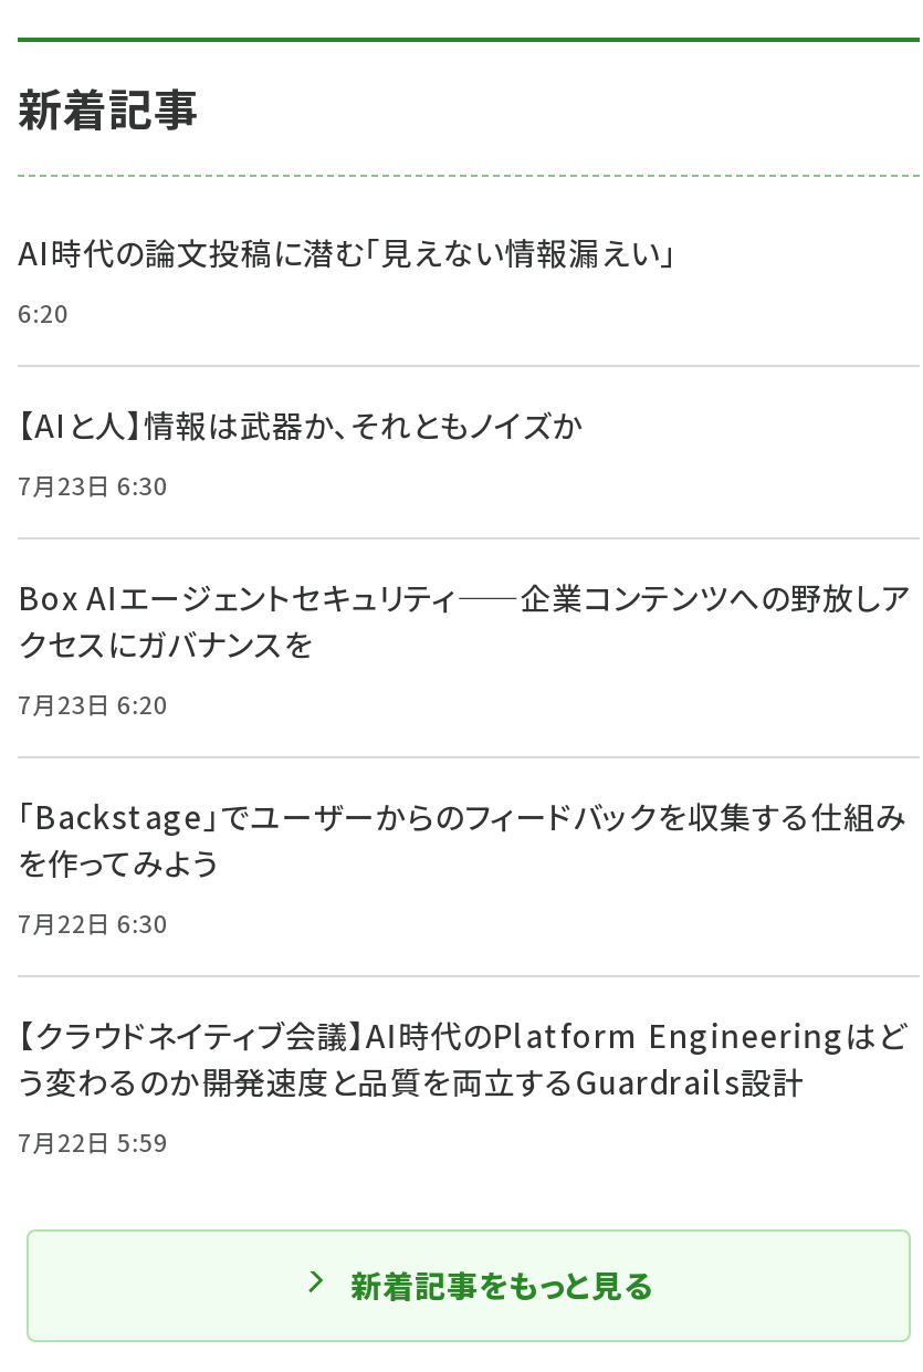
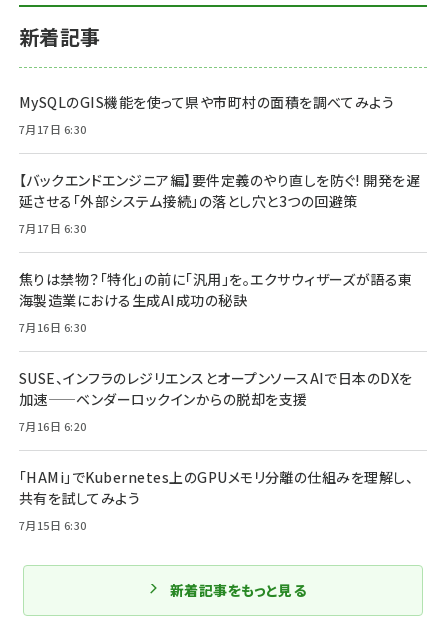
- AI時代の論文投稿に潜む「見えない情報漏えい」
- 6:20
+ MySQLのGIS機能を使って県や市町村の面積を調べてみよう
+ 7月17日 6:30

- 【AIと人】情報は武器か、それともノイズか
- 7月23日 6:30
+ 【バックエンドエンジニア編】要件定義のやり直しを防ぐ! 開発を遅
+ 延させる「外部システム接続」の落とし穴と3つの回避策
+ 7月17日 6:30

- Box AIエージェントセキュリティ——企業コンテンツへの野放しア
- クセスにガバナンスを
- 7月23日 6:20
+ 焦りは禁物？「特化」の前に「汎用」を。エクサウィザーズが語る東
+ 海製造業における生成AI成功の秘訣
+ 7月16日 6:30

- 「Backstage」でユーザーからのフィードバックを収集する仕組み
- を作ってみよう
- 7月22日 6:30
+ SUSE、インフラのレジリエンスとオープンソースAIで日本のDXを
+ 加速——ベンダーロックインからの脱却を支援
+ 7月16日 6:20

- 【クラウドネイティブ会議】AI時代のPlatform Engineeringはど
- う変わるのか――開発速度と品質を両立するGuardrails設計
- 7月22日 5:59
+ 「HAMi」でKubernetes上のGPUメモリ分離の仕組みを理解し、
+ 共有を試してみよう
+ 7月15日 6:30
